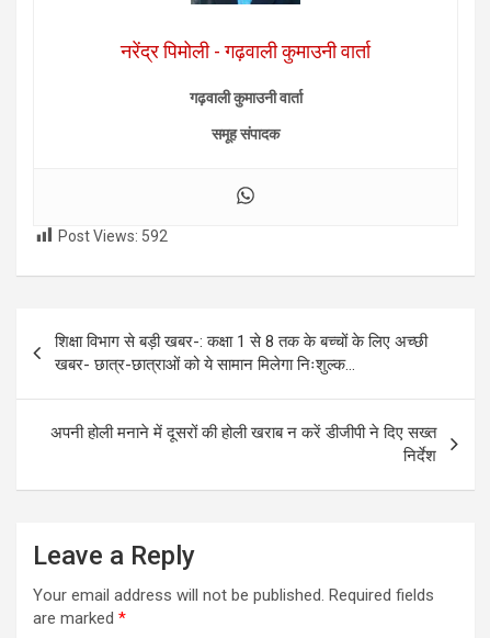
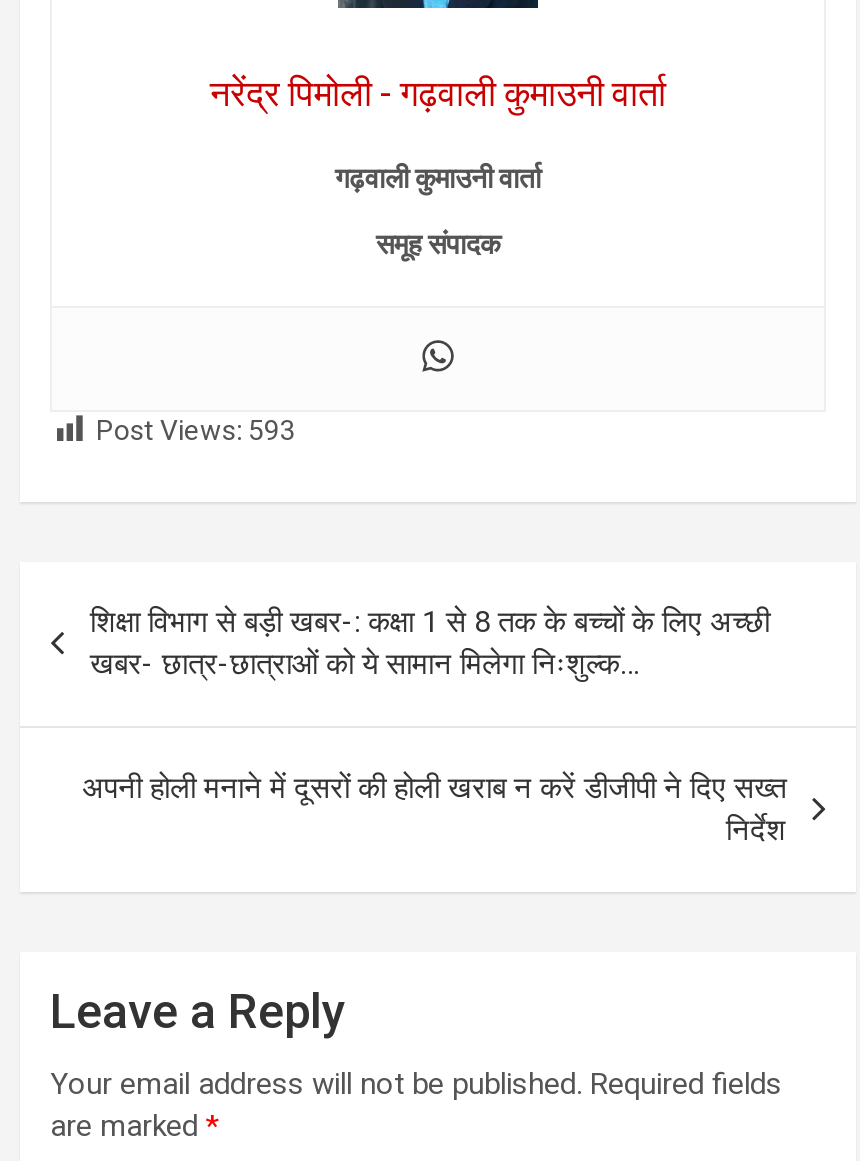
- Post Views: 592
+ Post Views: 593
